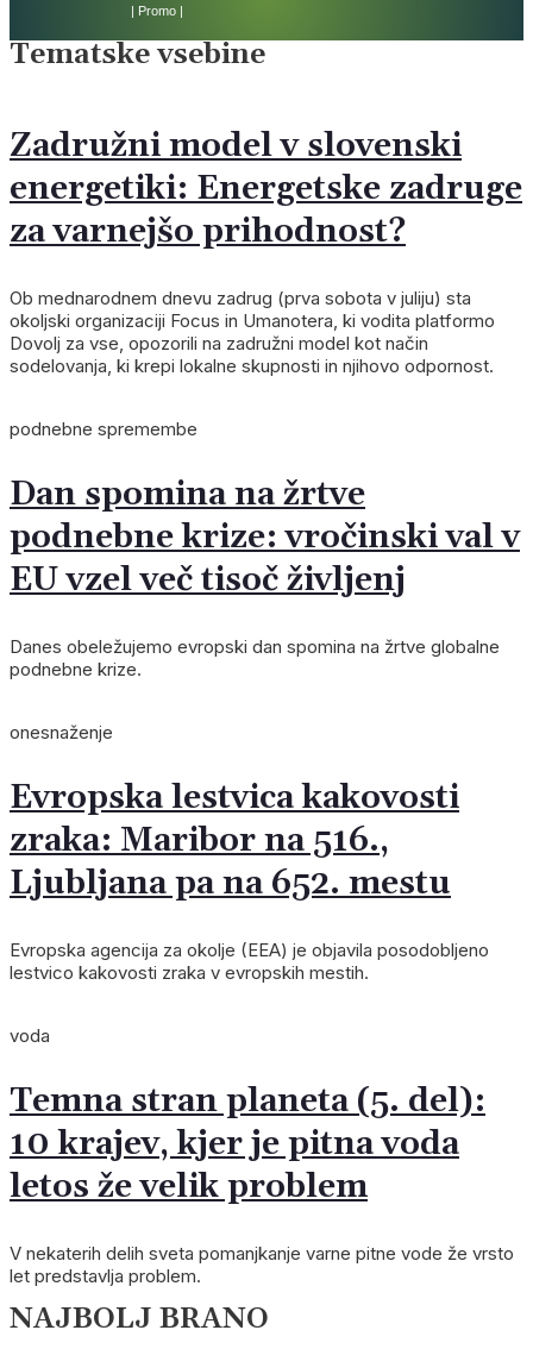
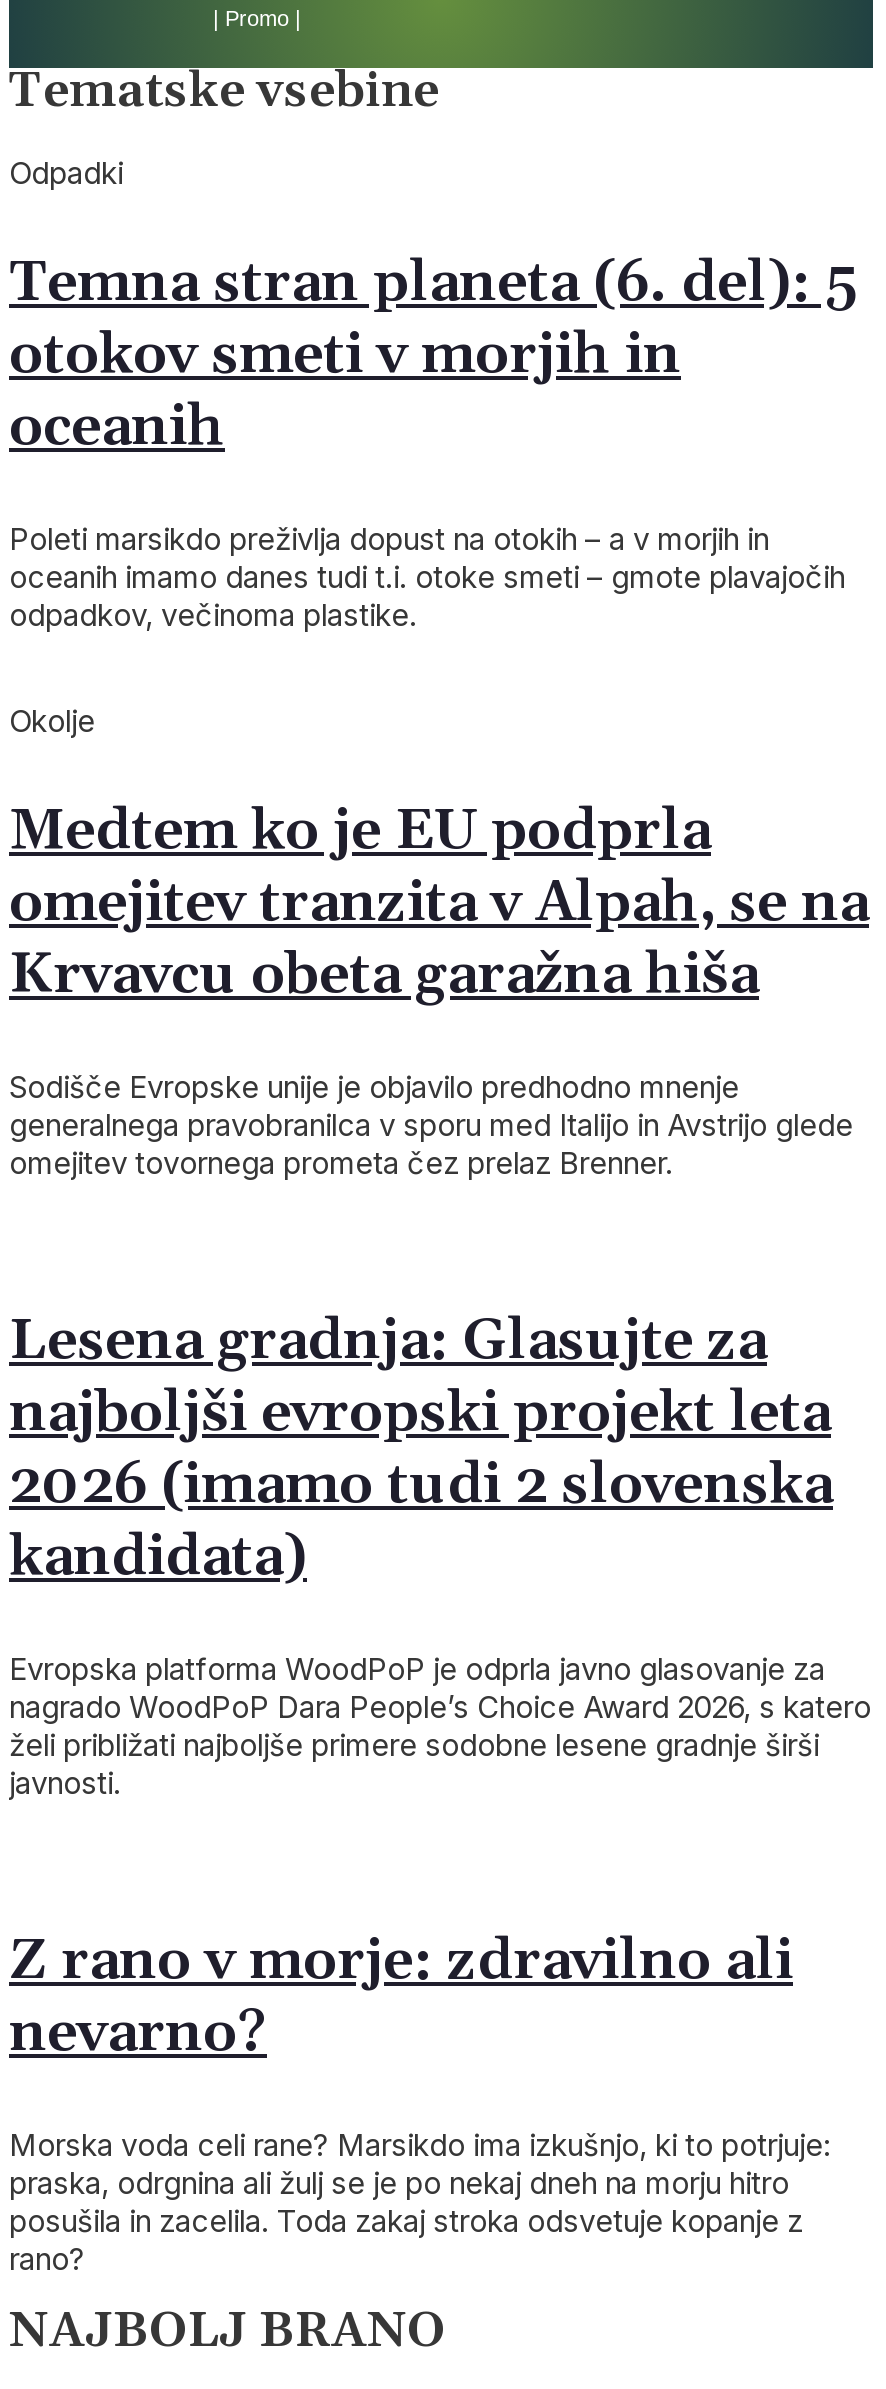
- Zadružni model v slovenski
- energetiki: Energetske zadruge
- za varnejšo prihodnost?
- Ob mednarodnem dnevu zadrug (prva sobota v juliju) sta
- okoljski organizaciji Focus in Umanotera, ki vodita platformo
- Dovolj za vse, opozorili na zadružni model kot način
- sodelovanja, ki krepi lokalne skupnosti in njihovo odpornost.
- podnebne spremembe
- Dan spomina na žrtve
- podnebne krize: vročinski val v
- EU vzel več tisoč življenj
- Danes obeležujemo evropski dan spomina na žrtve globalne
- podnebne krize.
- onesnaženje
- Evropska lestvica kakovosti
- zraka: Maribor na 516.,
- Ljubljana pa na 652. mestu
- Evropska agencija za okolje (EEA) je objavila posodobljeno
- lestvico kakovosti zraka v evropskih mestih.
- voda
- Temna stran planeta (5. del):
- 10 krajev, kjer je pitna voda
- letos že velik problem
- V nekaterih delih sveta pomanjkanje varne pitne vode že vrsto
- let predstavlja problem.
+ Odpadki
+ Temna stran planeta (6. del): 5
+ otokov smeti v morjih in
+ oceanih
+ Poleti marsikdo preživlja dopust na otokih – a v morjih in
+ oceanih imamo danes tudi t.i. otoke smeti – gmote plavajočih
+ odpadkov, večinoma plastike.
+ Okolje
+ Medtem ko je EU podprla
+ omejitev tranzita v Alpah, se na
+ Krvavcu obeta garažna hiša
+ Sodišče Evropske unije je objavilo predhodno mnenje
+ generalnega pravobranilca v sporu med Italijo in Avstrijo glede
+ omejitev tovornega prometa čez prelaz Brenner.
+ Lesena gradnja: Glasujte za
+ najboljši evropski projekt leta
+ 2026 (imamo tudi 2 slovenska
+ kandidata)
+ Evropska platforma WoodPoP je odprla javno glasovanje za
+ nagrado WoodPoP Dara People’s Choice Award 2026, s katero
+ želi približati najboljše primere sodobne lesene gradnje širši
+ javnosti.
+ Z rano v morje: zdravilno ali
+ nevarno?
+ Morska voda celi rane? Marsikdo ima izkušnjo, ki to potrjuje:
+ praska, odrgnina ali žulj se je po nekaj dneh na morju hitro
+ posušila in zacelila. Toda zakaj stroka odsvetuje kopanje z
+ rano?
